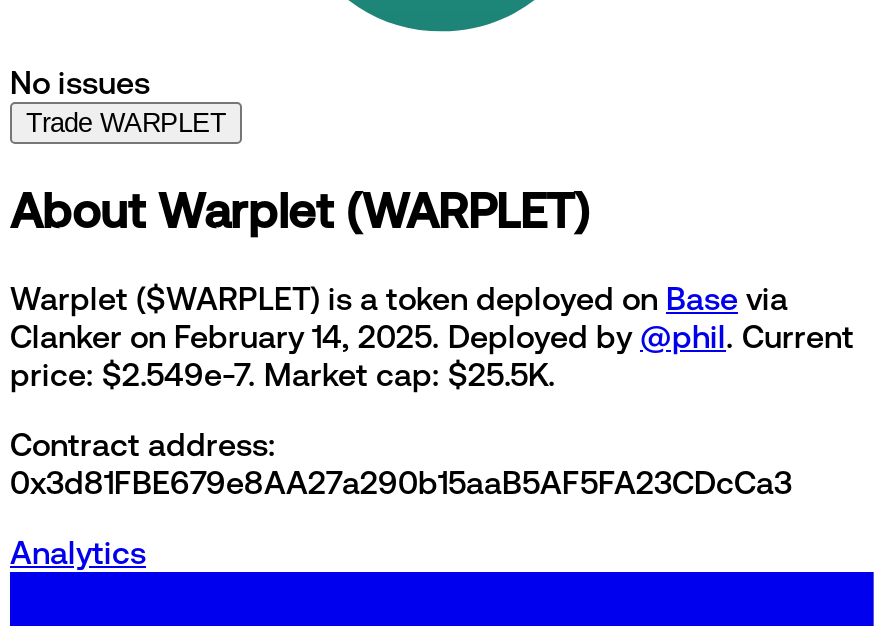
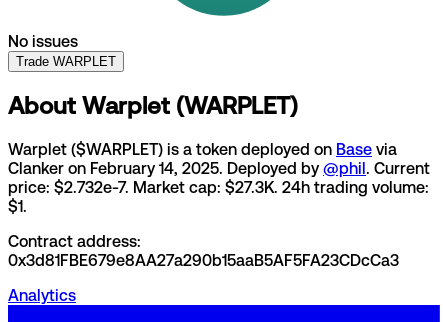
- price: $2.549e-7. Market cap: $25.5K.
+ price: $2.732e-7. Market cap: $27.3K. 24h trading volume:
+ $1.
